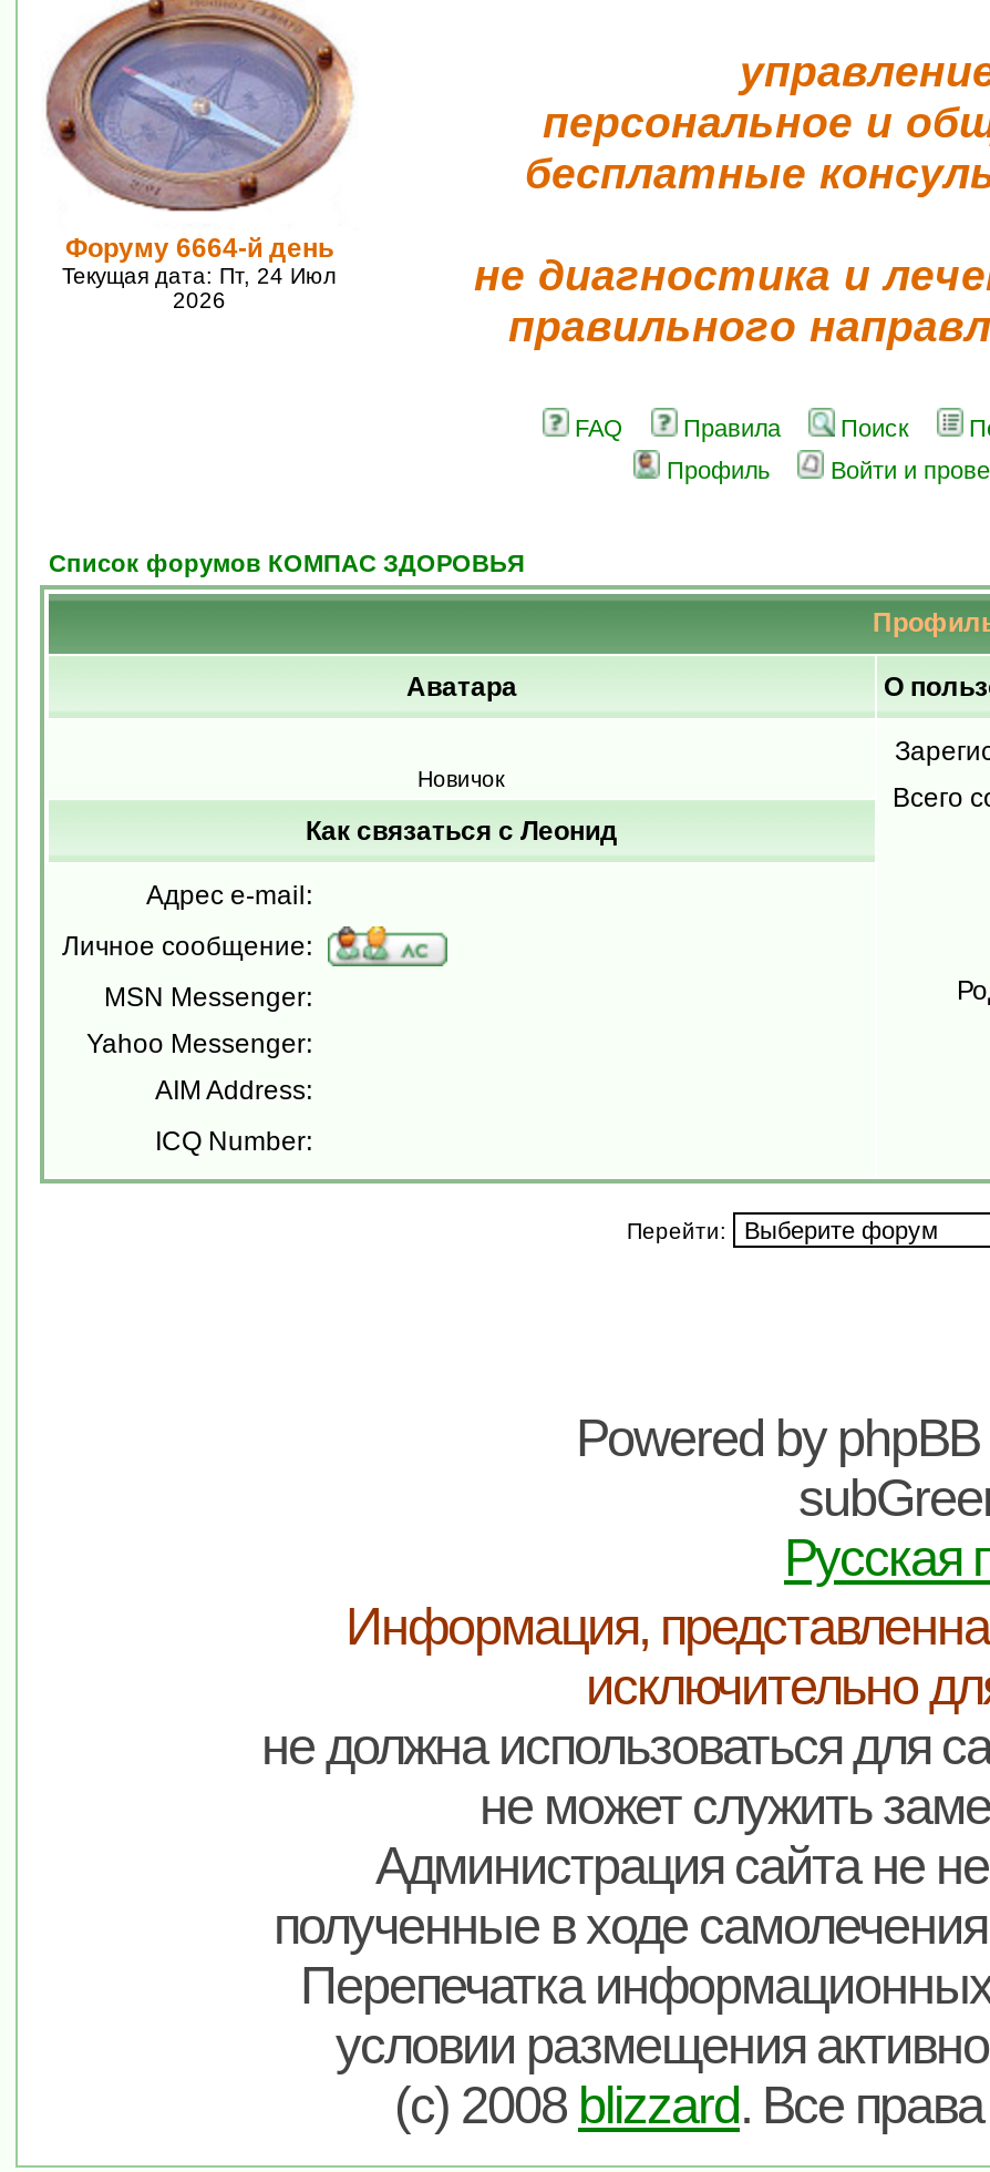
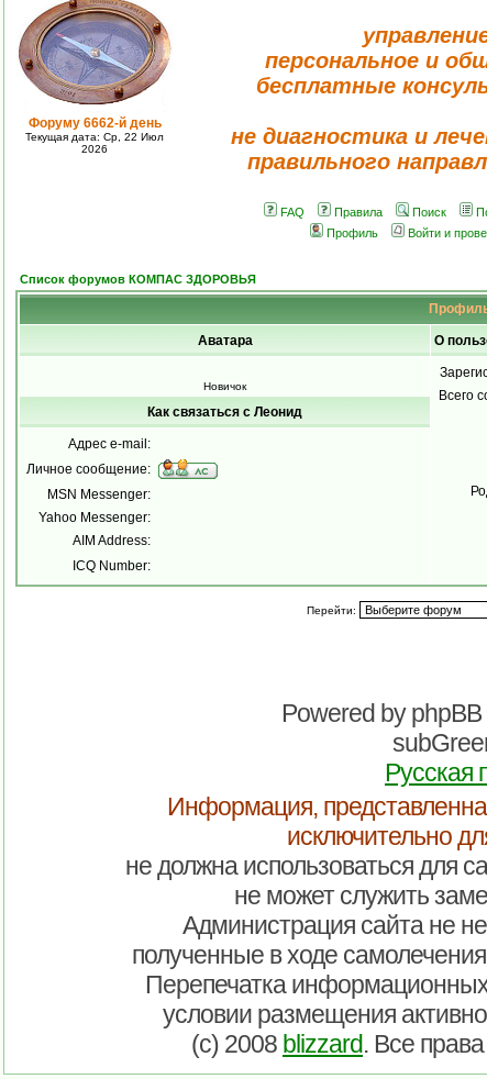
- Форуму 6664-й день
+ Форуму 6662-й день

- Текущая дата: Пт, 24 Июл
+ Текущая дата: Ср, 22 Июл
